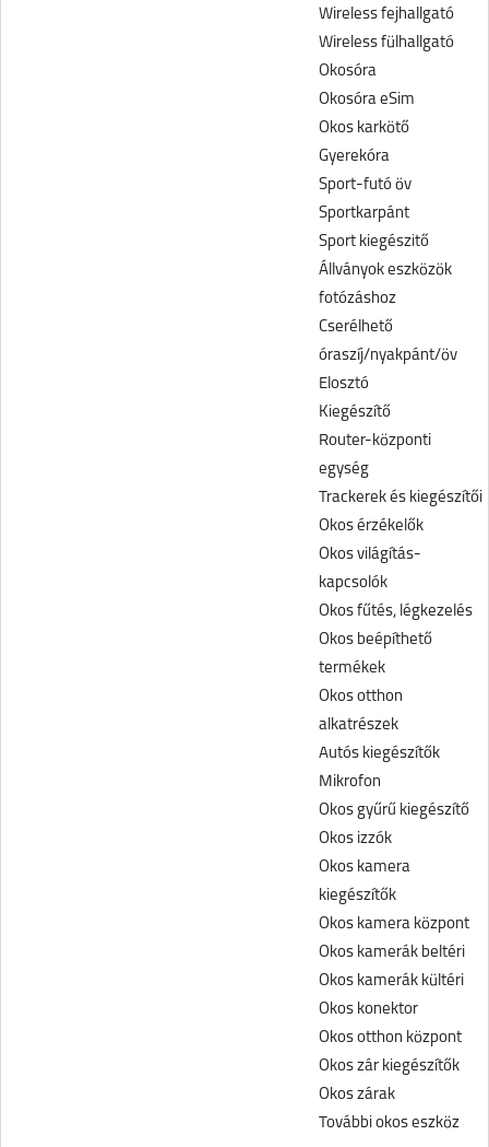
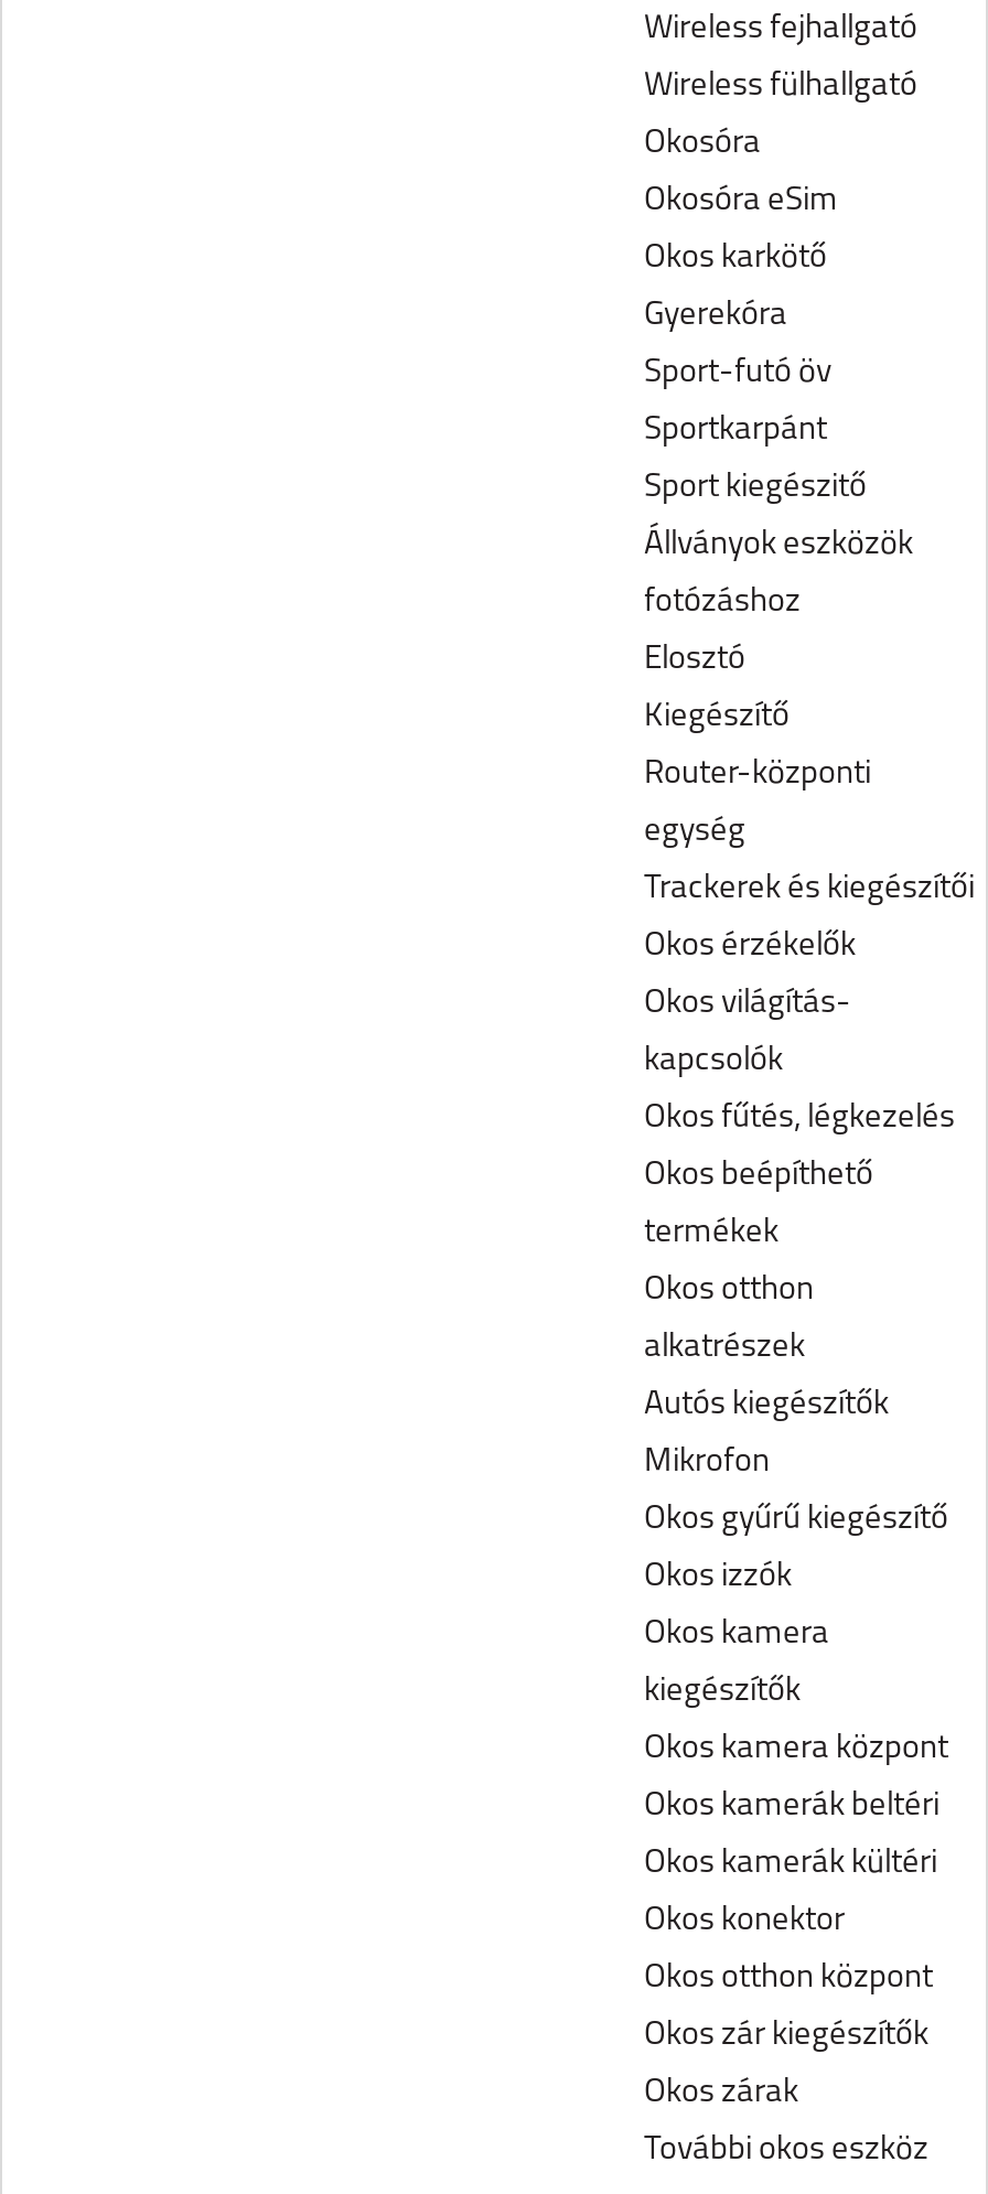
- Cserélhető
- óraszíj/nyakpánt/öv
